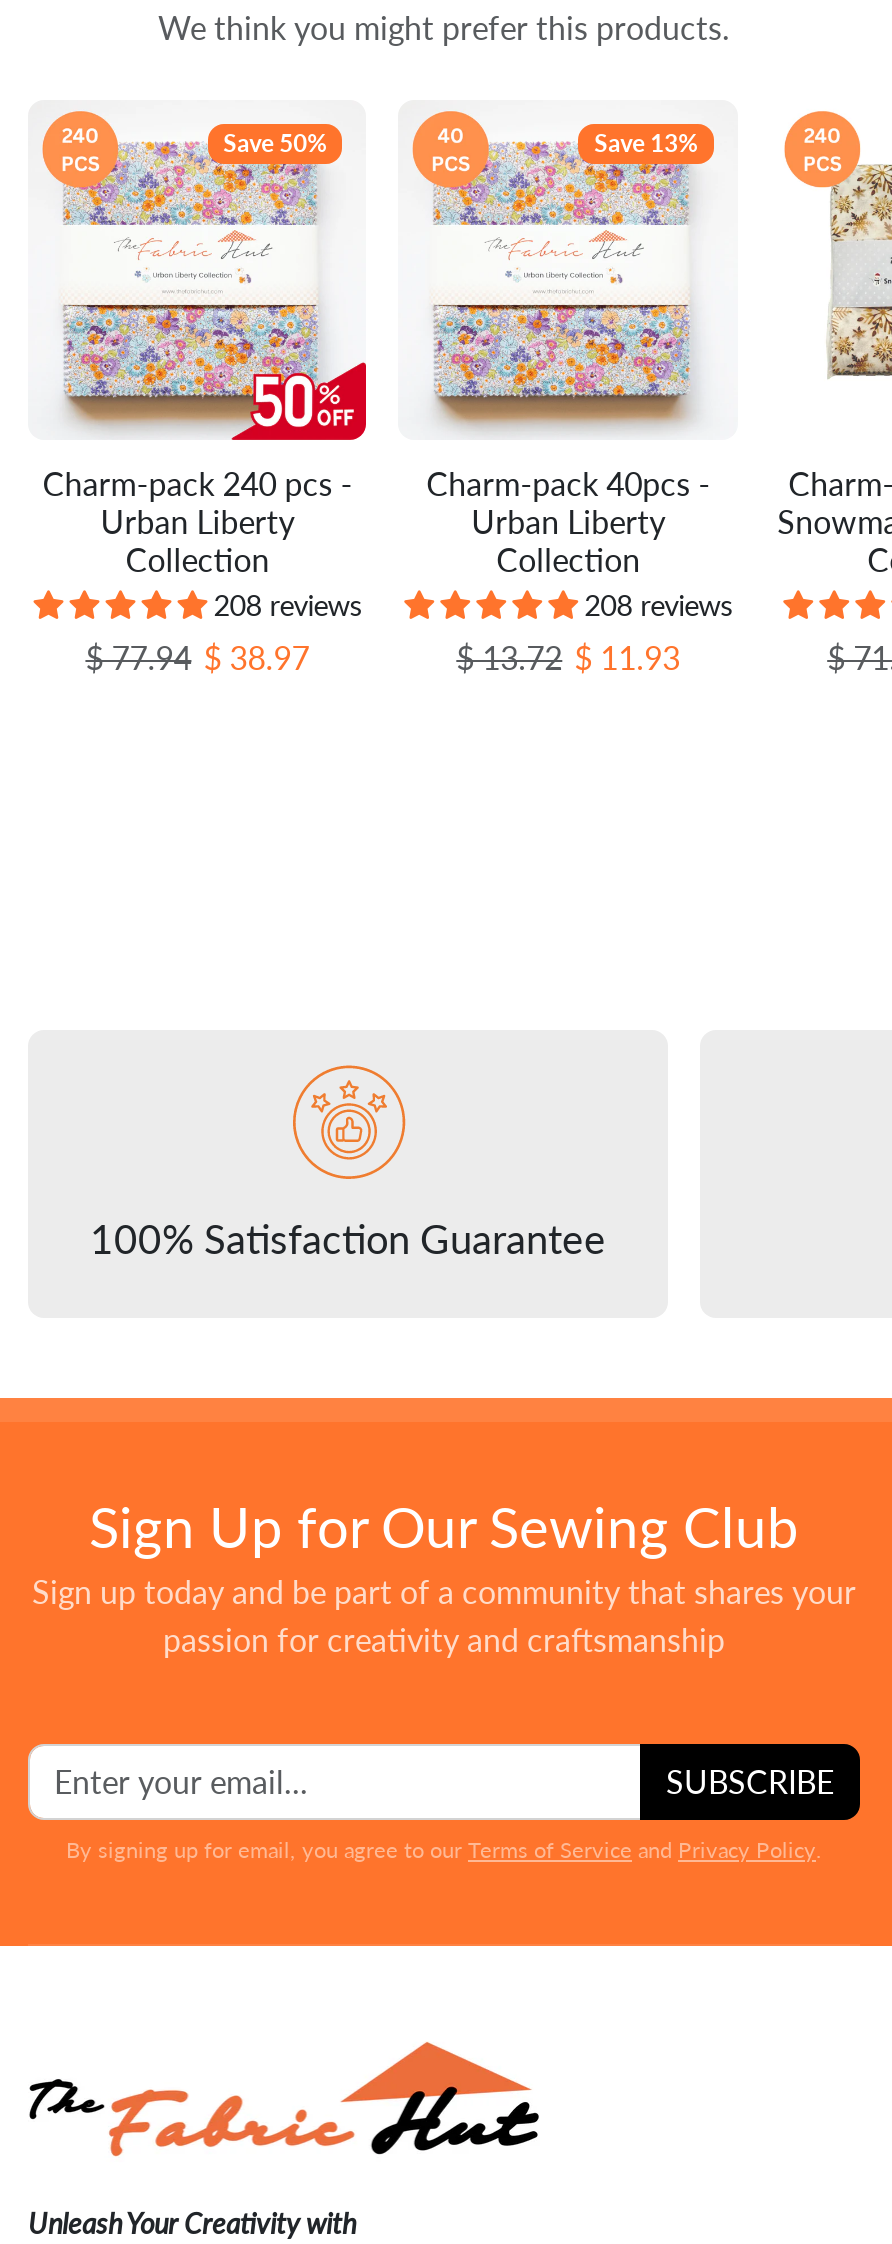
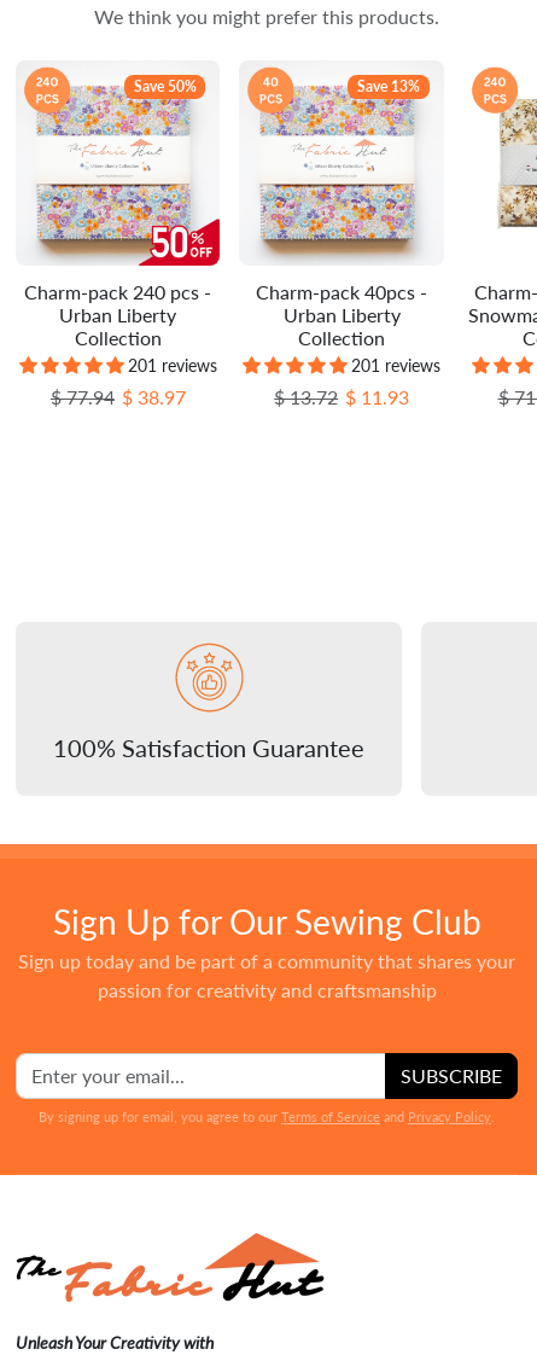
- 208 reviews
+ 201 reviews

- 208 reviews
+ 201 reviews
